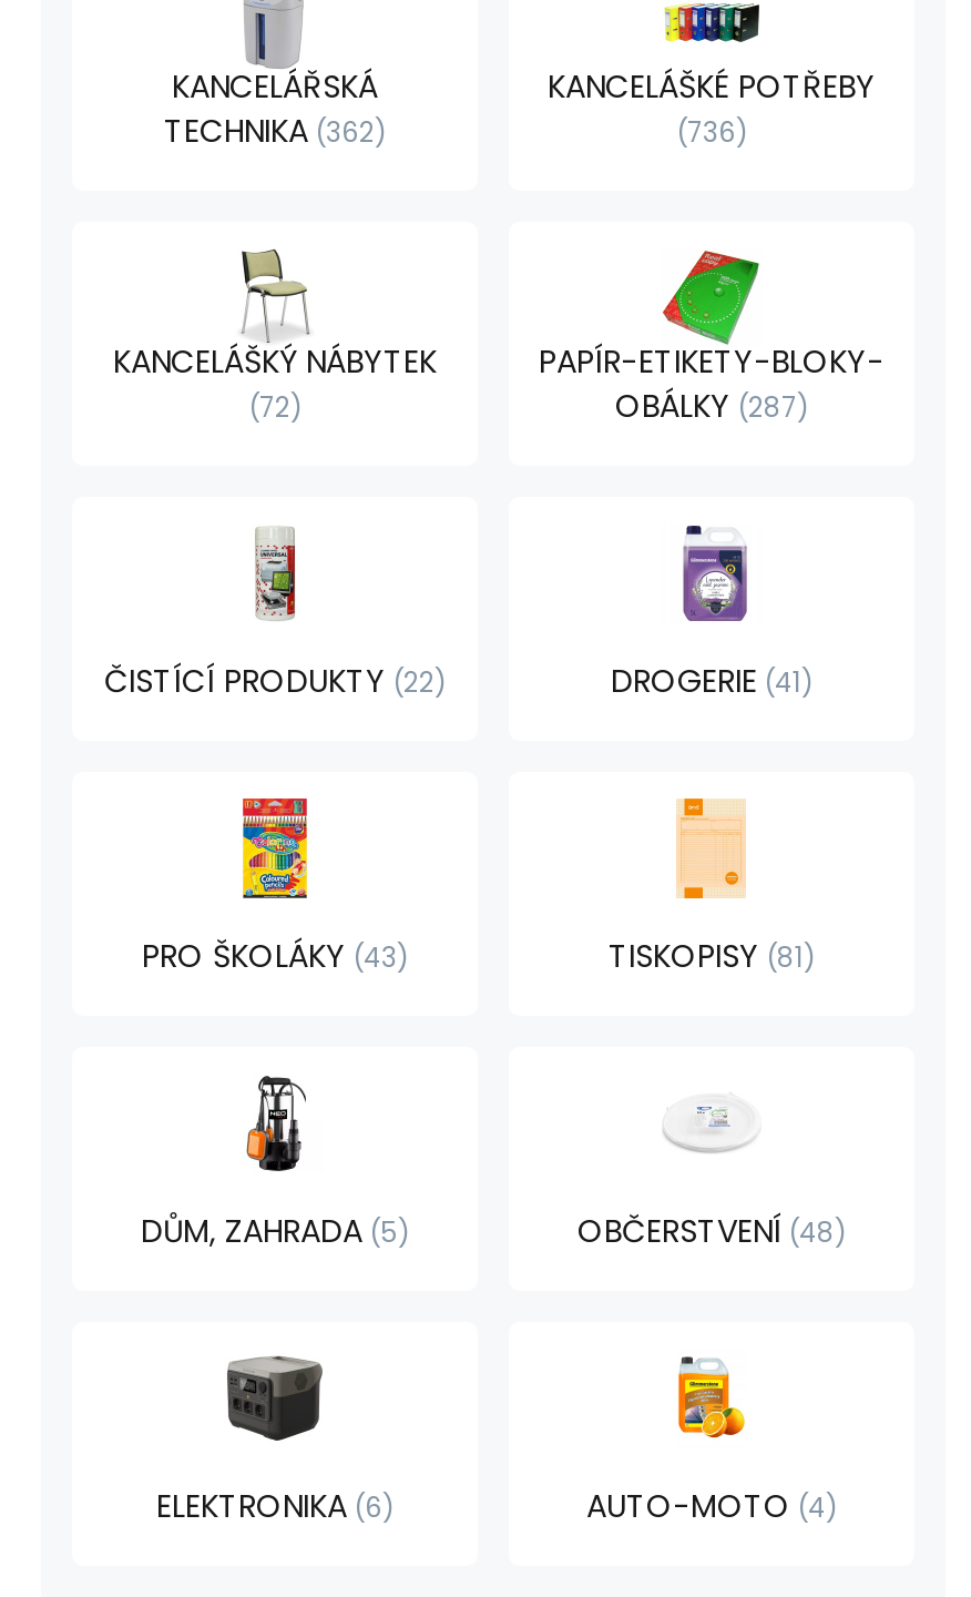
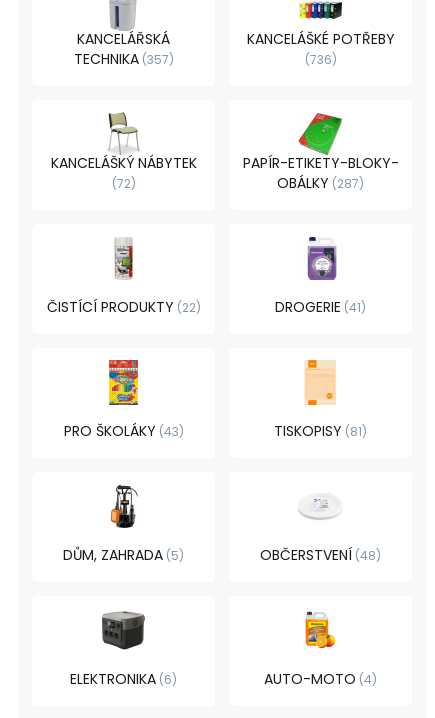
- TECHNIKA 362
+ TECHNIKA 357
